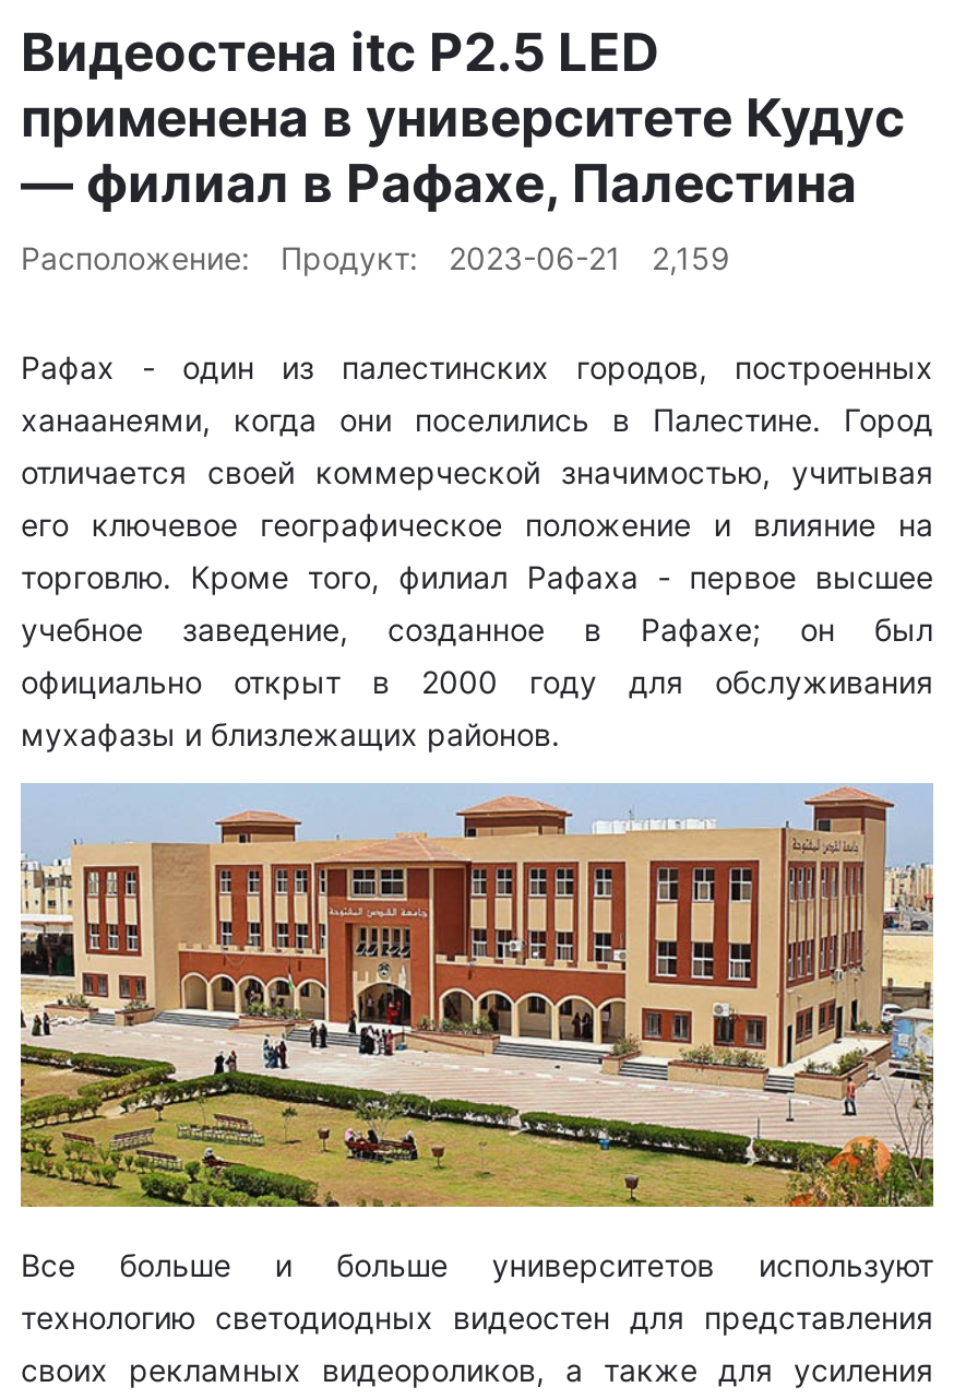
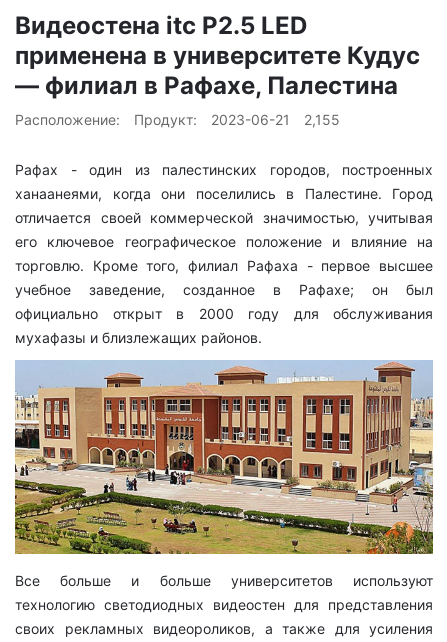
- Расположение: Продукт: 2023-06-21 2,159
+ Расположение: Продукт: 2023-06-21 2,155
